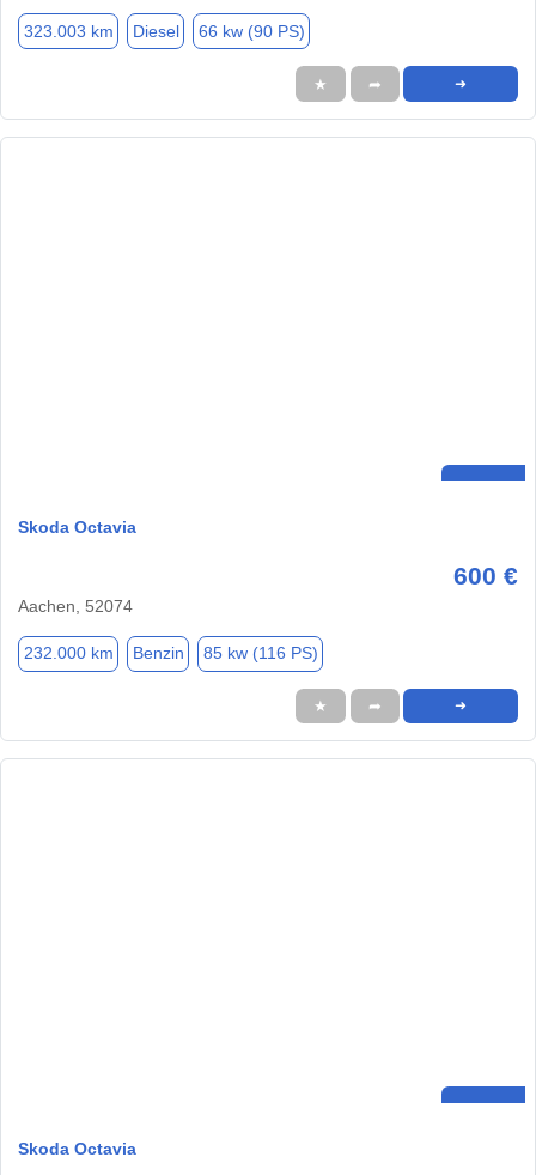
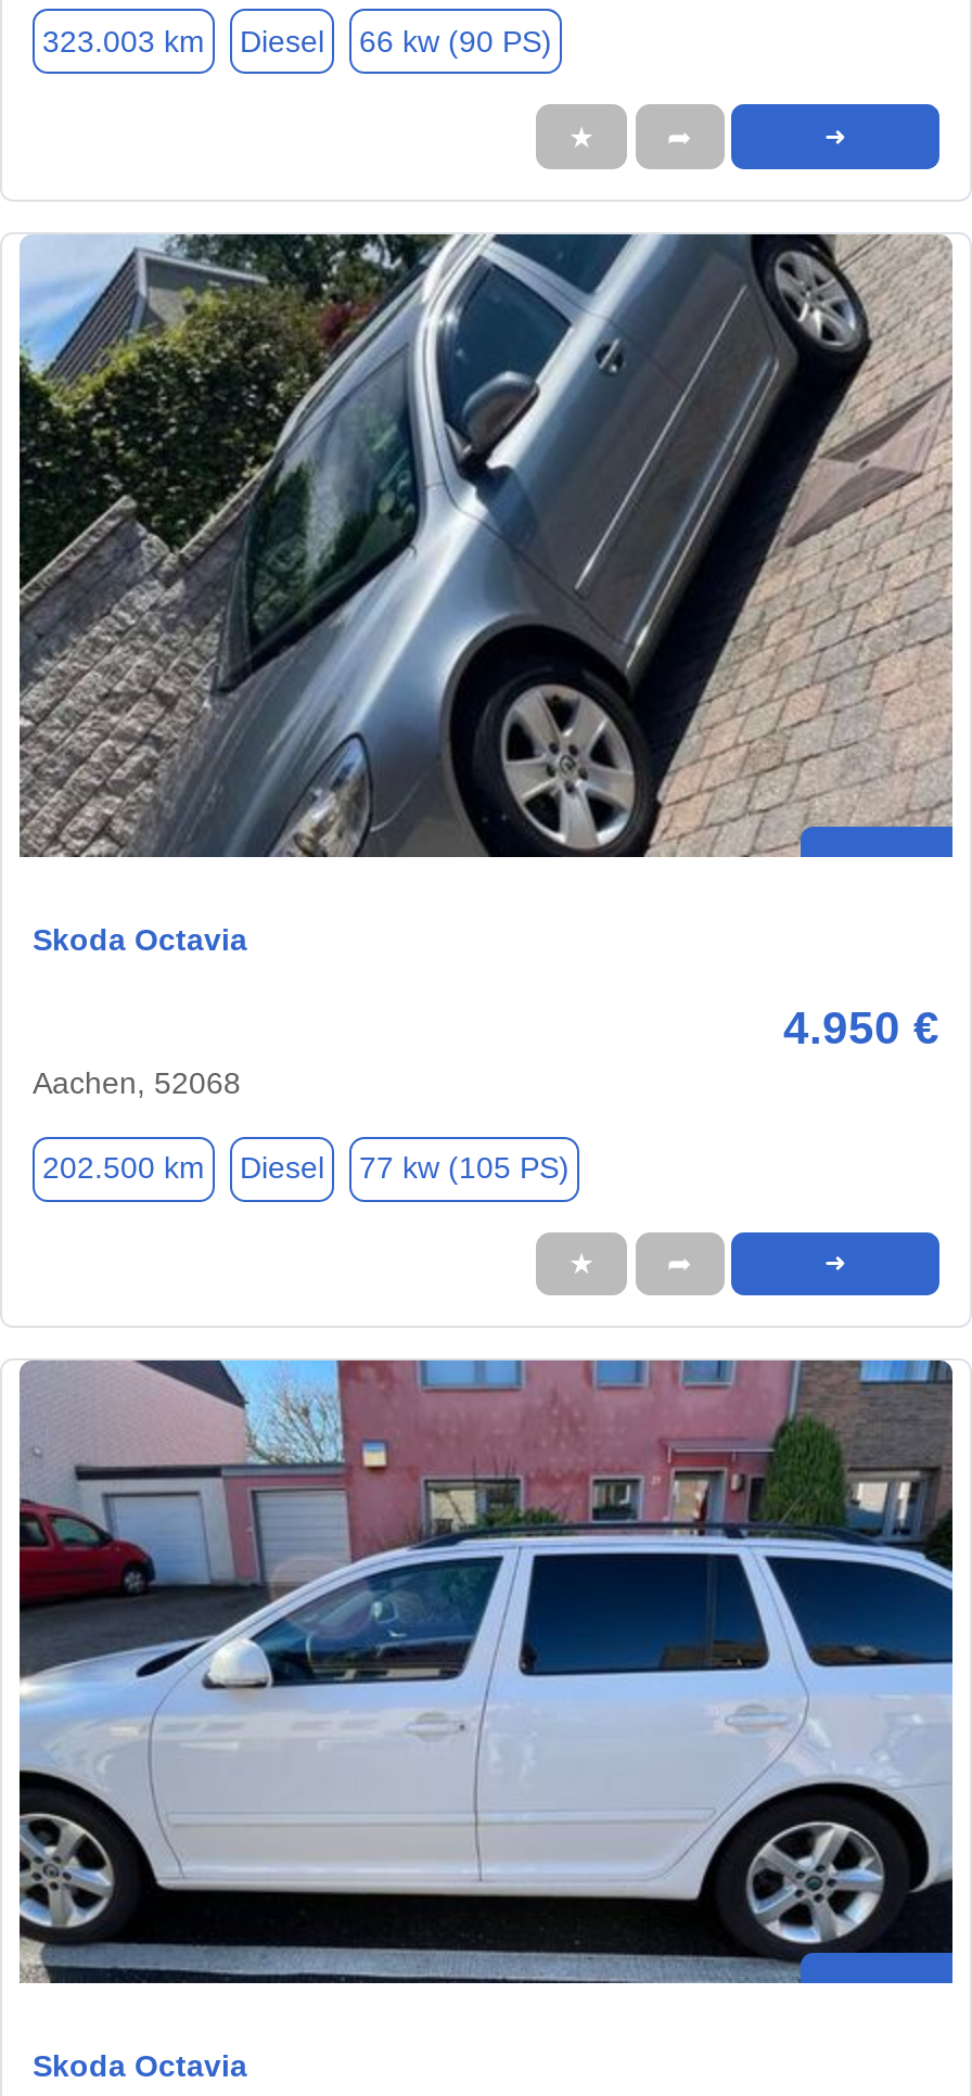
+ [image]

- 600 €
- Aachen, 52074
+ 4.950 €
+ Aachen, 52068

- 232.000 km
- Benzin
- 85 kw (116 PS)
+ 202.500 km
+ Diesel
+ 77 kw (105 PS)

+ [image]
